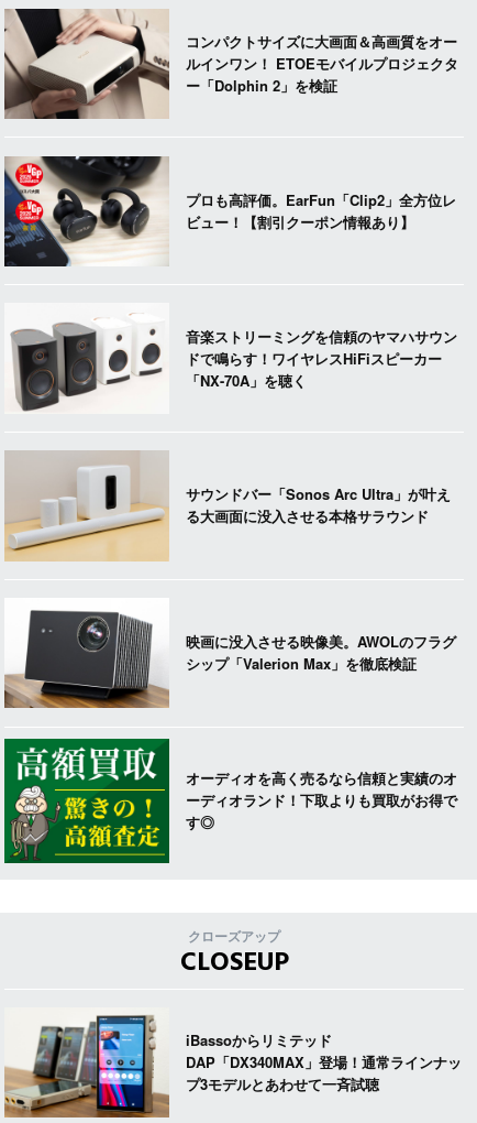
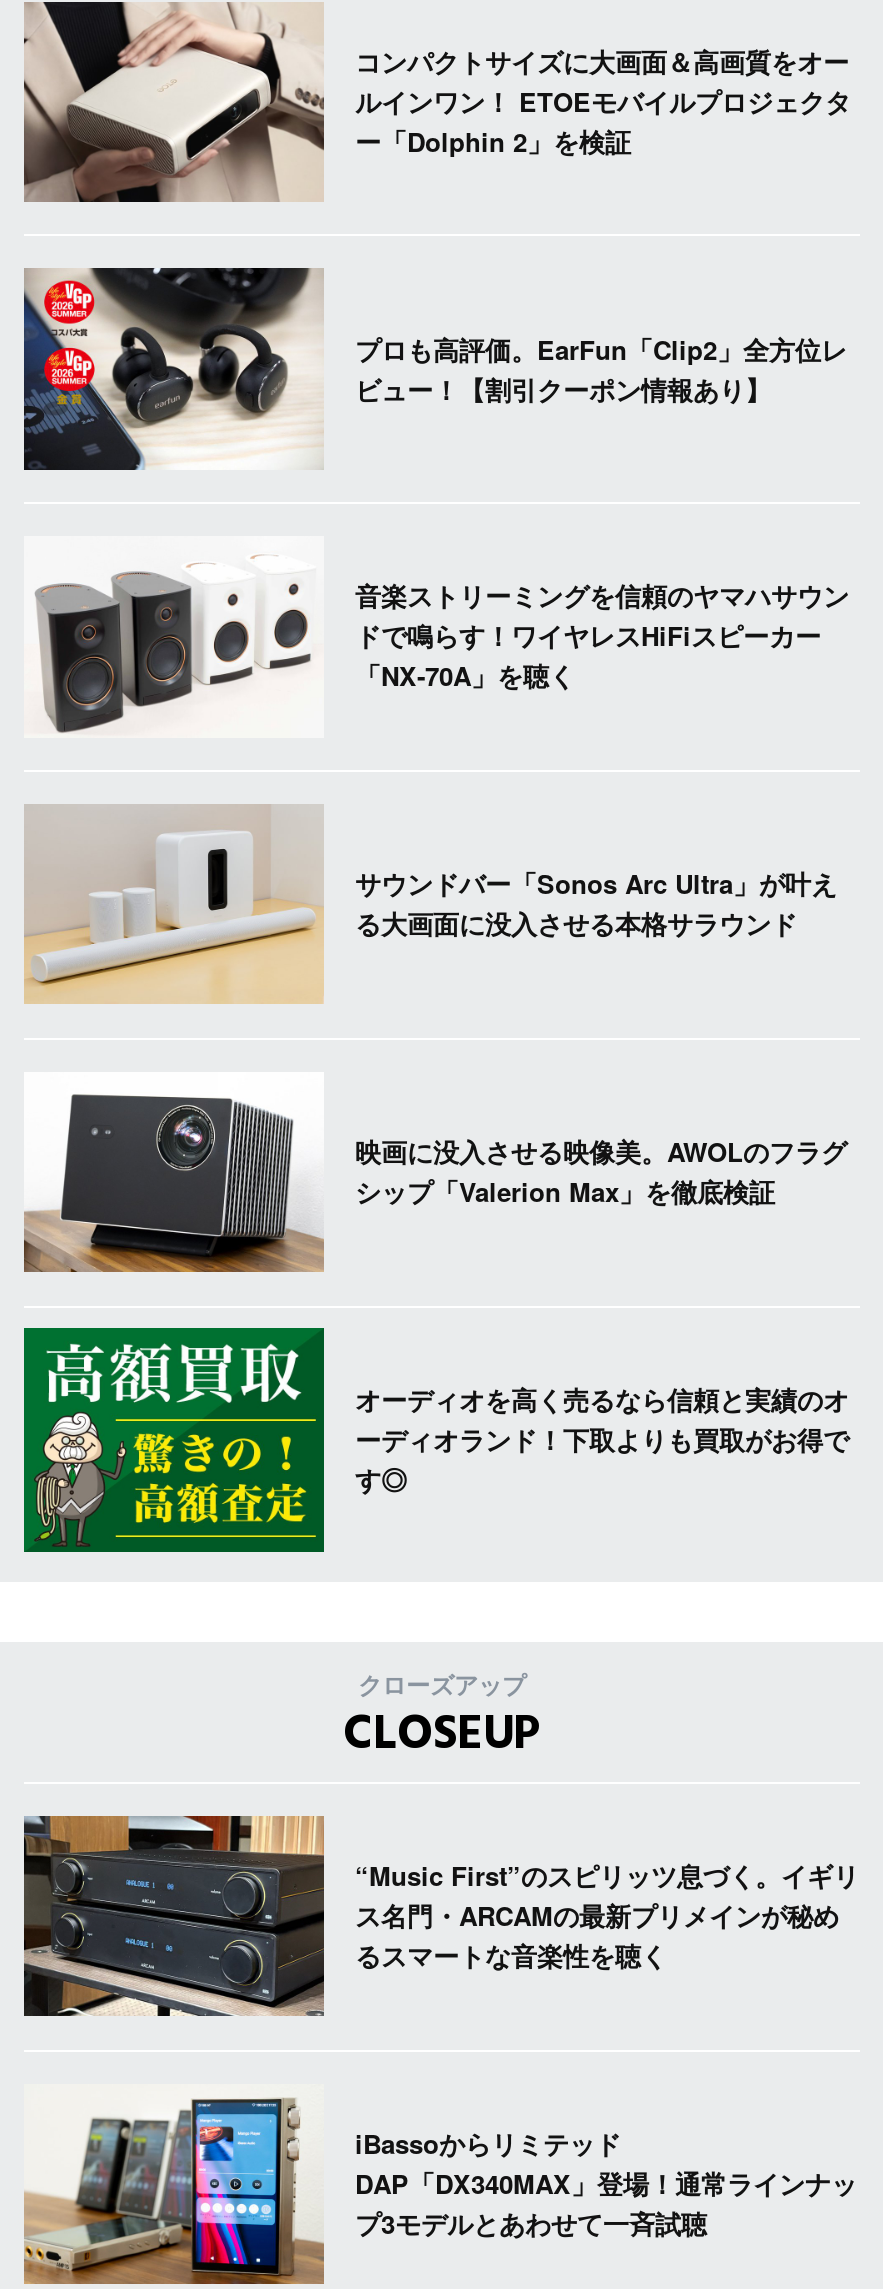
+ [image]
+ “Music First”のスピリッツ息づく。イギリ
+ ス名門・ARCAMの最新プリメインが秘め
+ るスマートな音楽性を聴く
